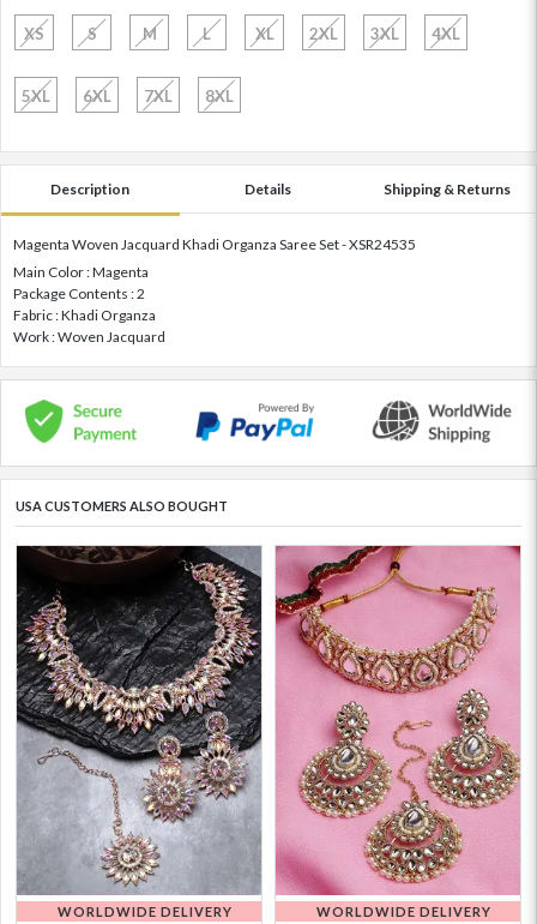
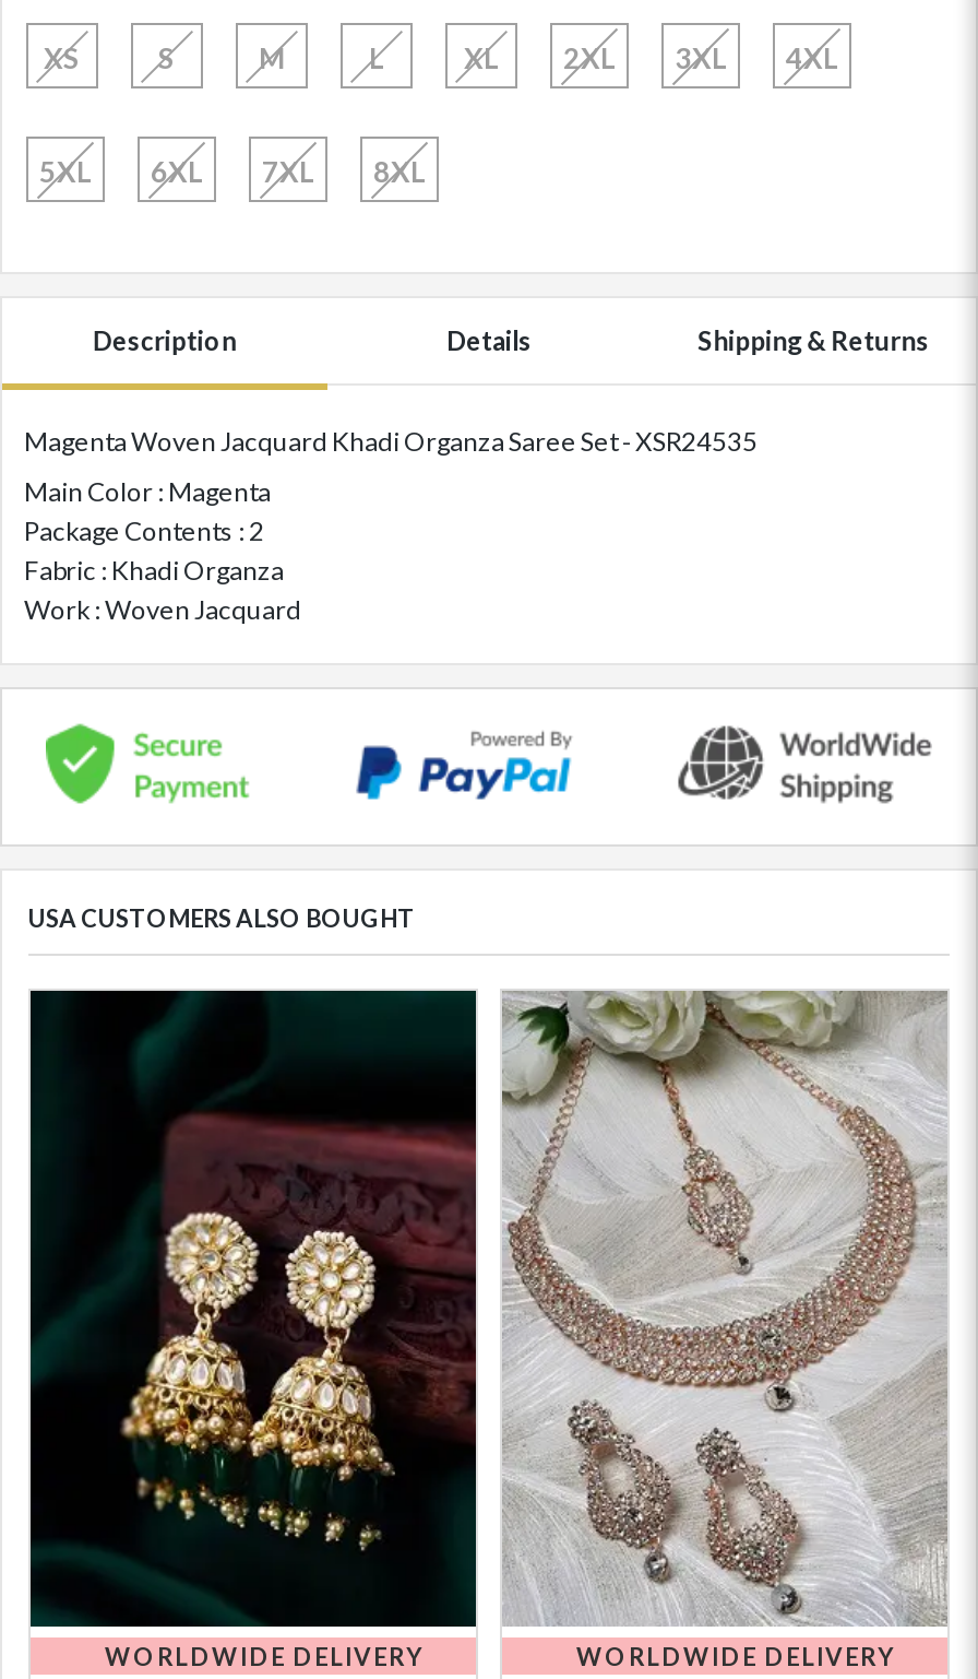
- [image]
+ [image]

- [image]
+ [image]
